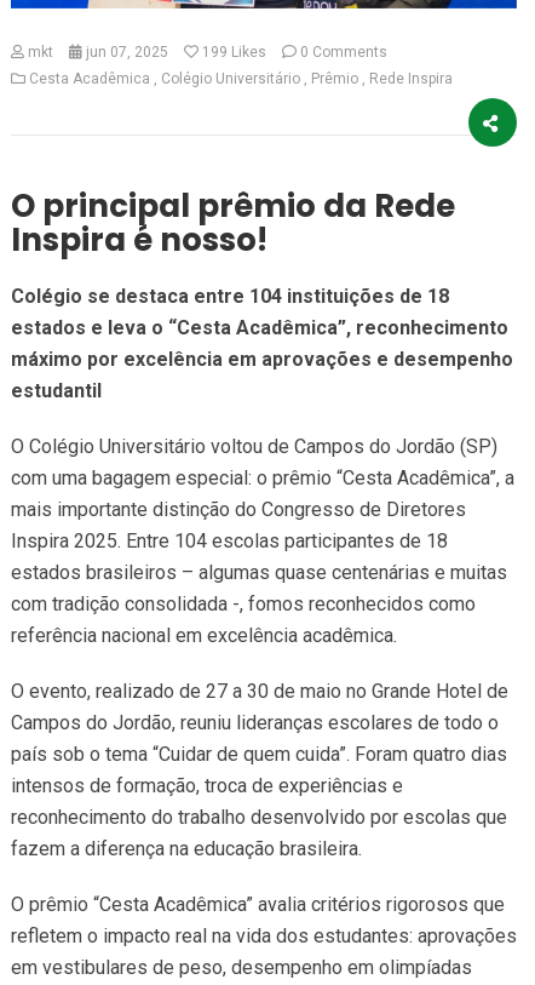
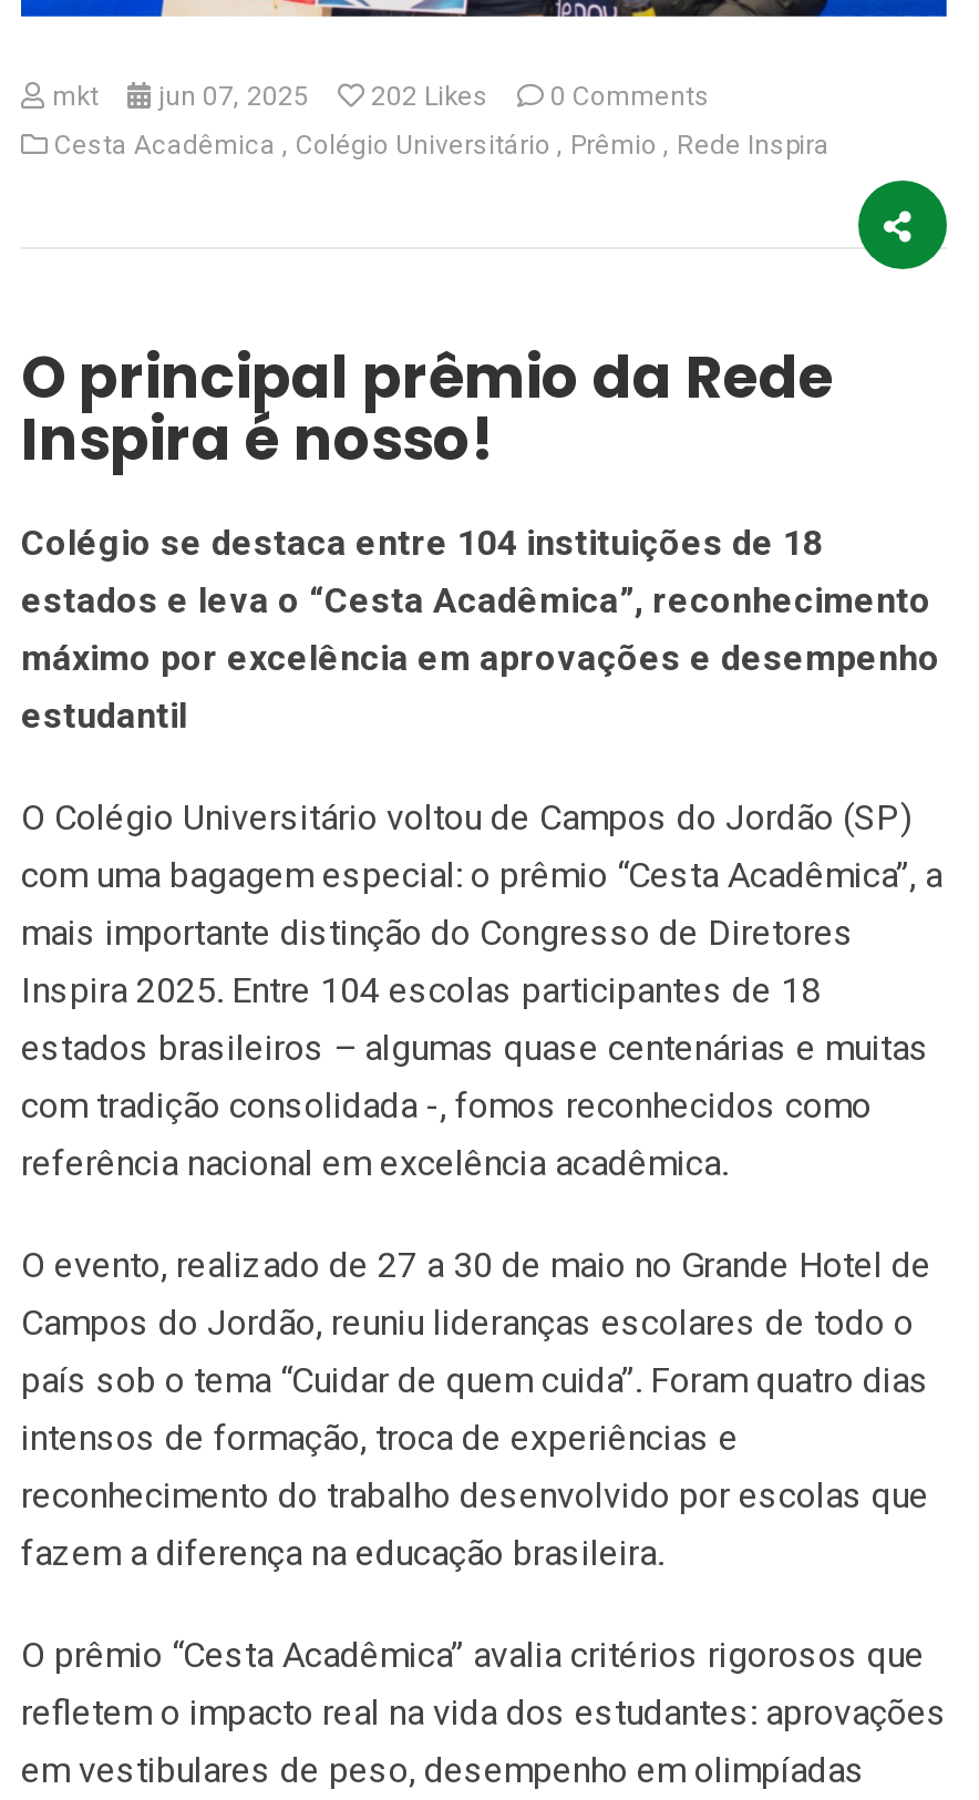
- mkt jun 07, 2025 199 Likes 0 Comments
+ mkt jun 07, 2025 202 Likes 0 Comments
